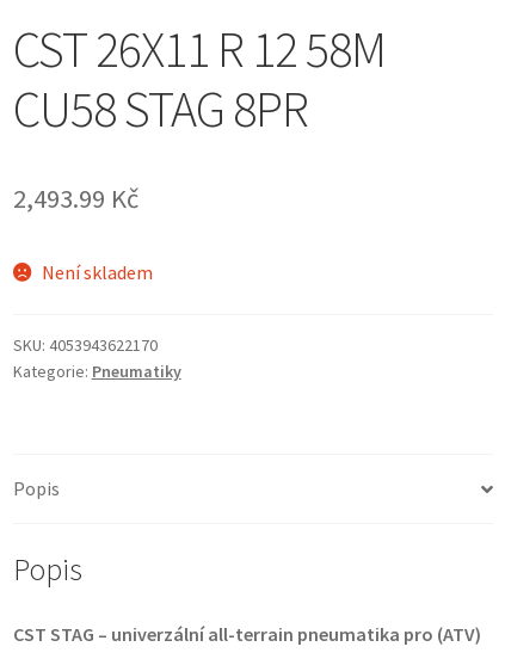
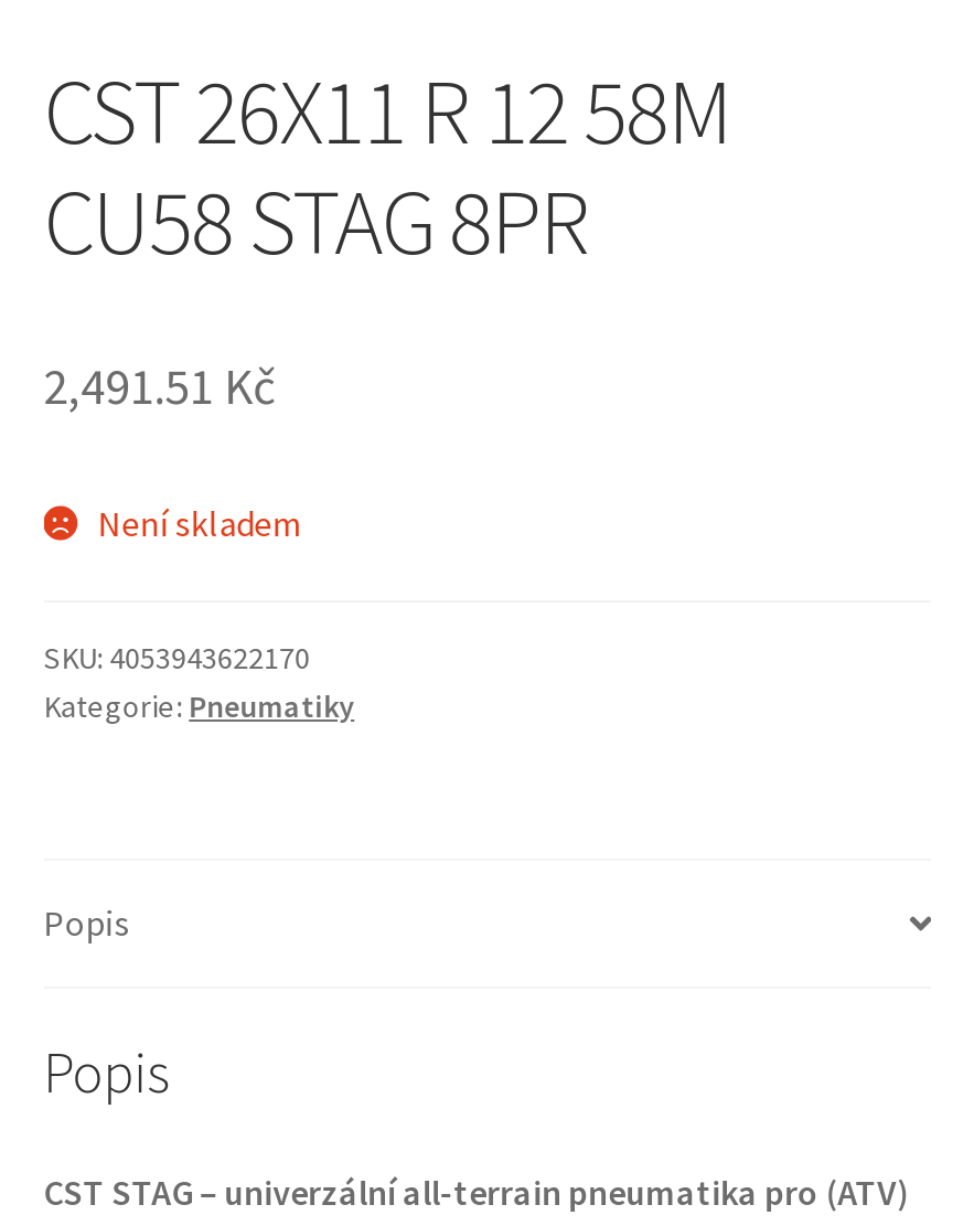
- 2,493.99 Kč
+ 2,491.51 Kč
